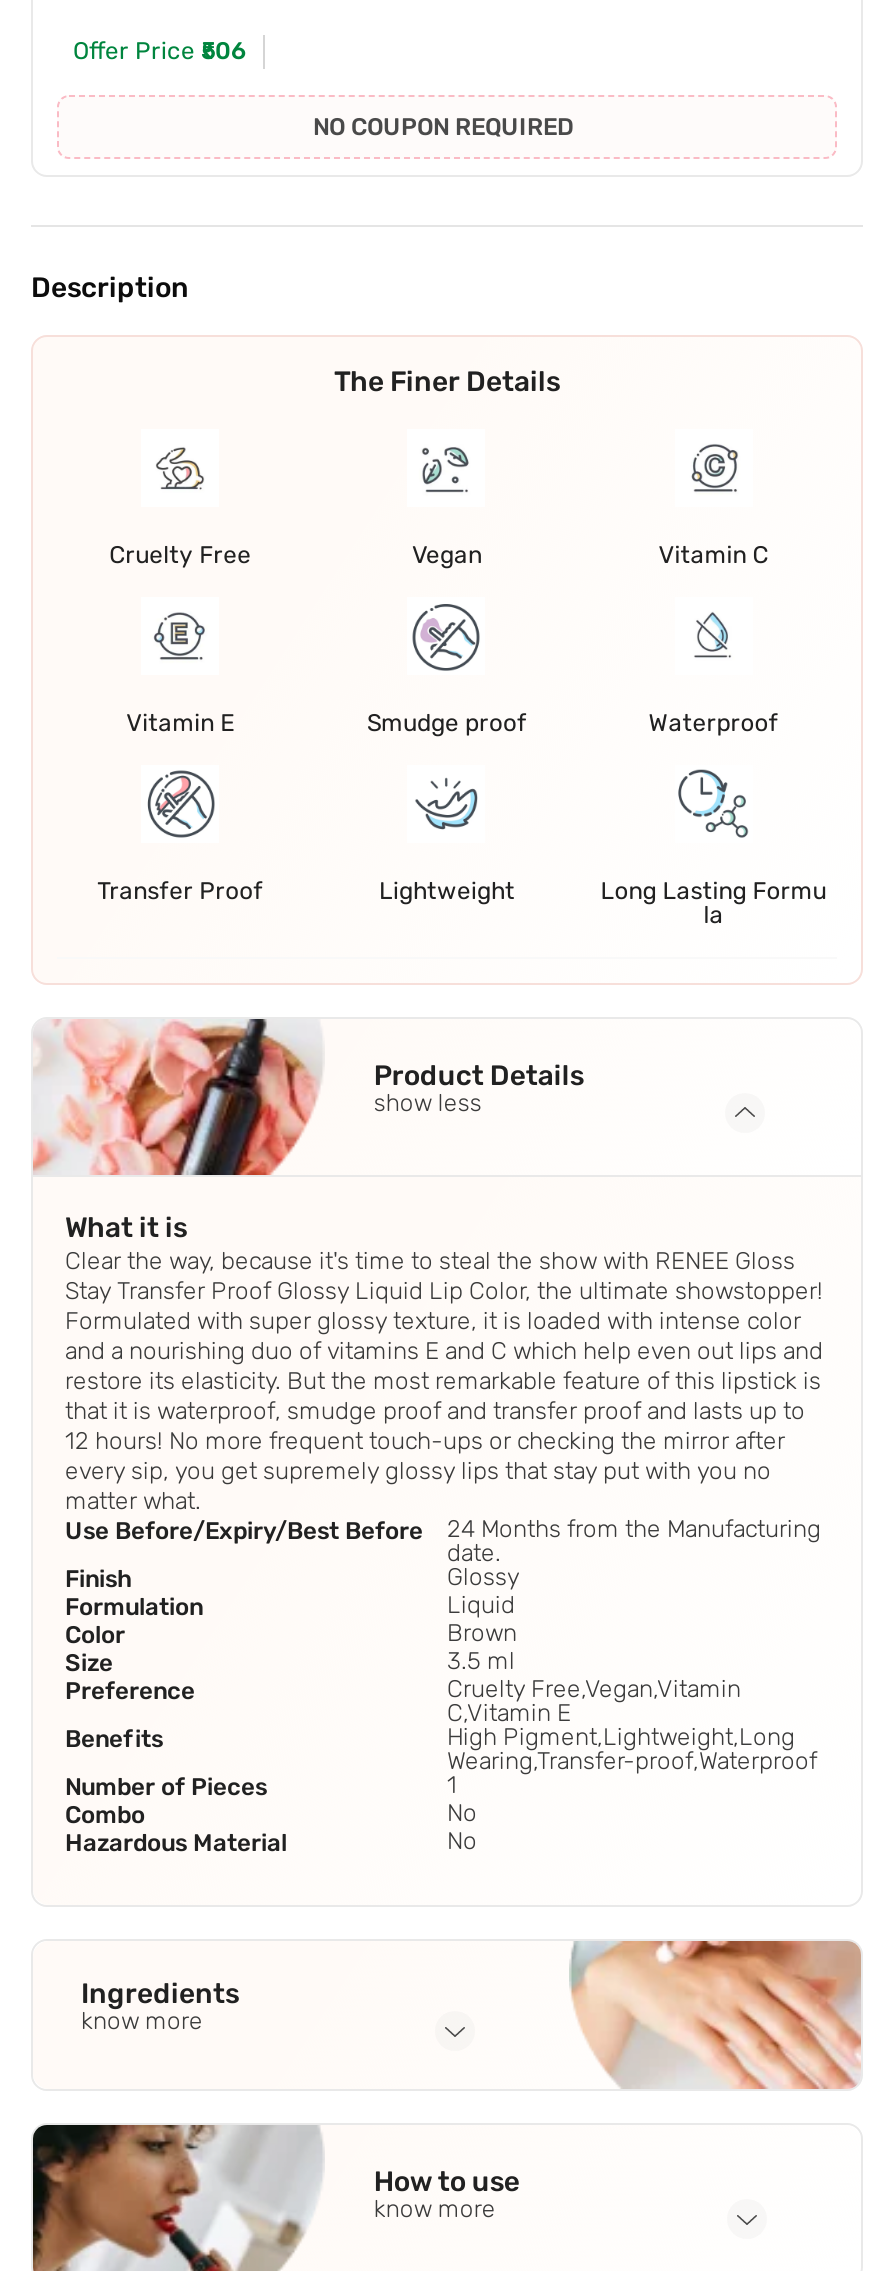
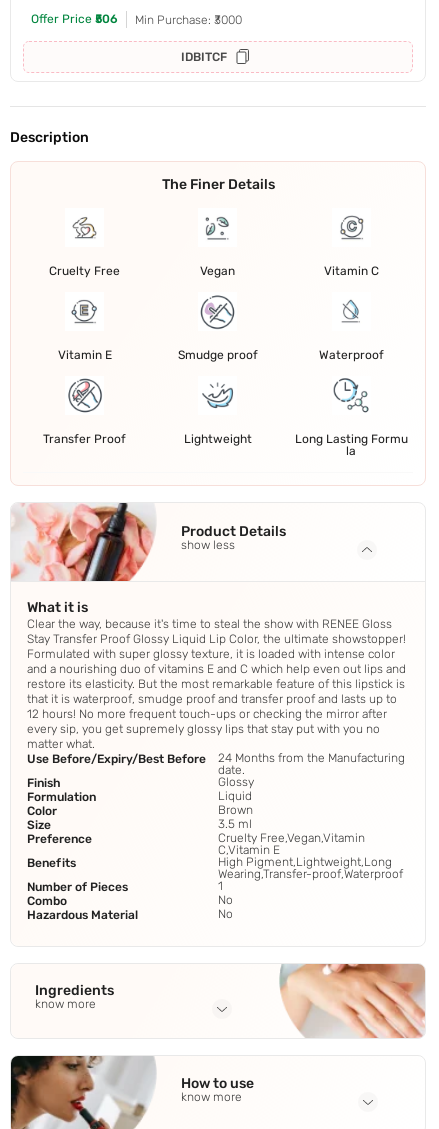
- NO COUPON REQUIRED
+ Min Purchase: ₹3000
+ IDBITCF
